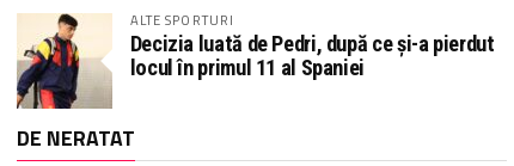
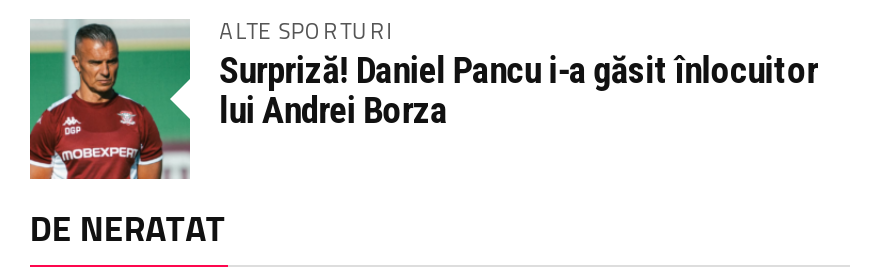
- [image]
- Decizia luată de Pedri, după ce și-a pierdut
- locul în primul 11 al Spaniei
+ [image]
+ Surpriză! Daniel Pancu i-a găsit înlocuitor
+ lui Andrei Borza
